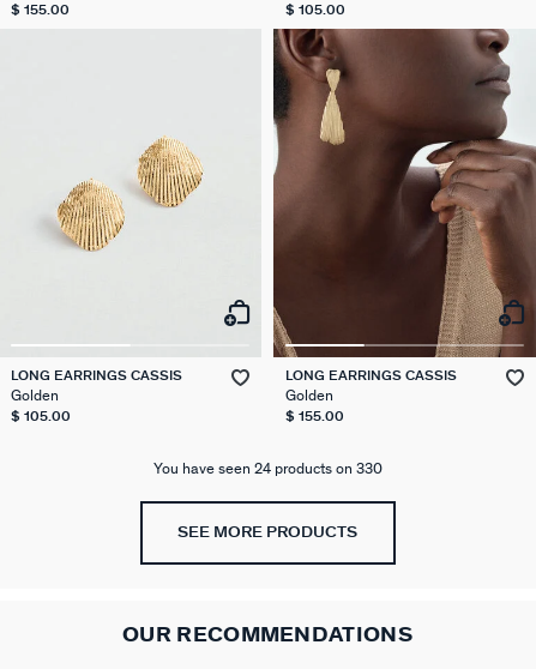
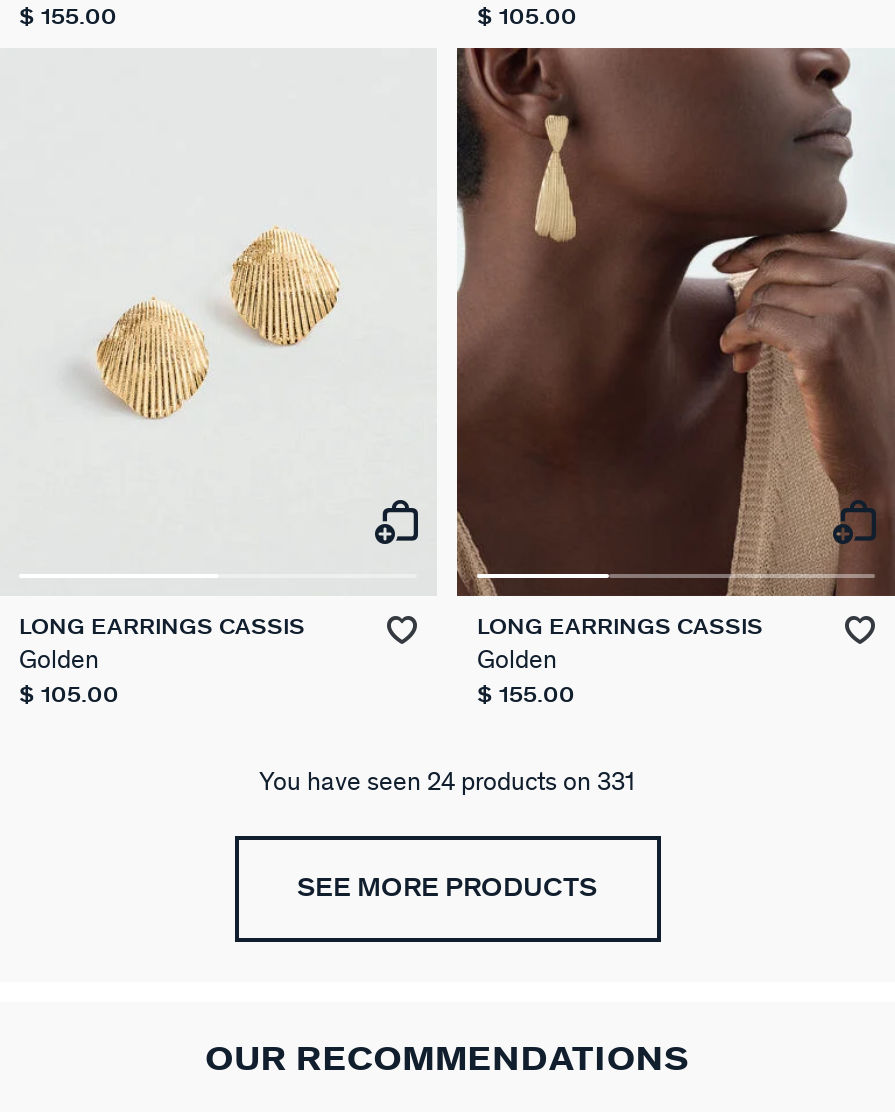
- You have seen 24 products on 330
+ You have seen 24 products on 331
